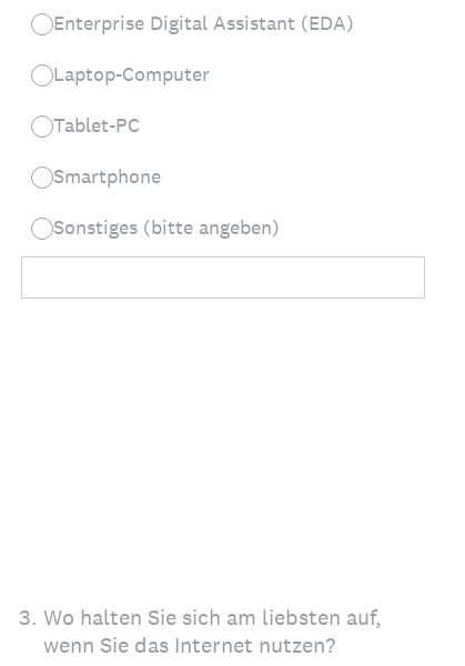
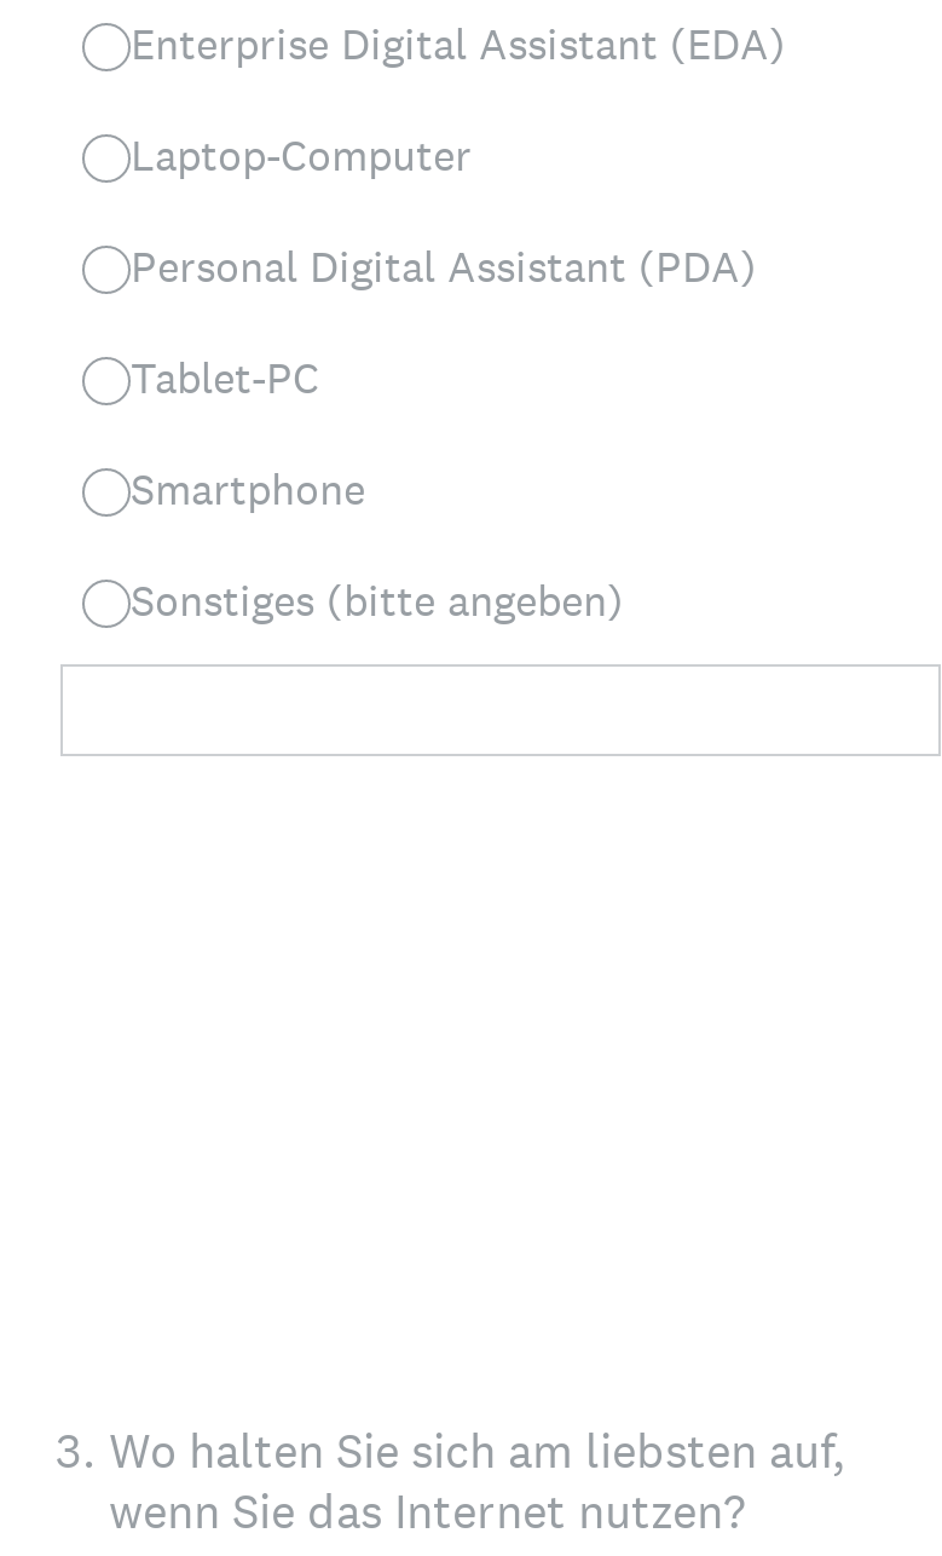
+ Personal Digital Assistant (PDA)
